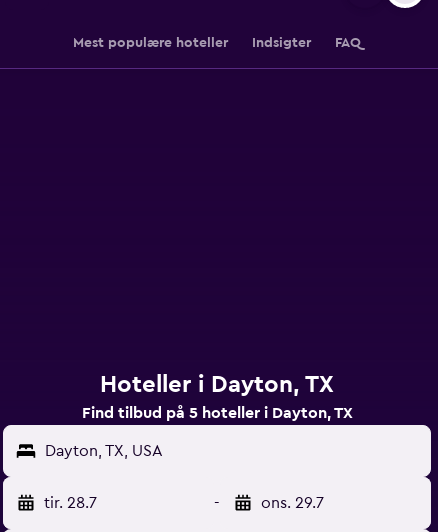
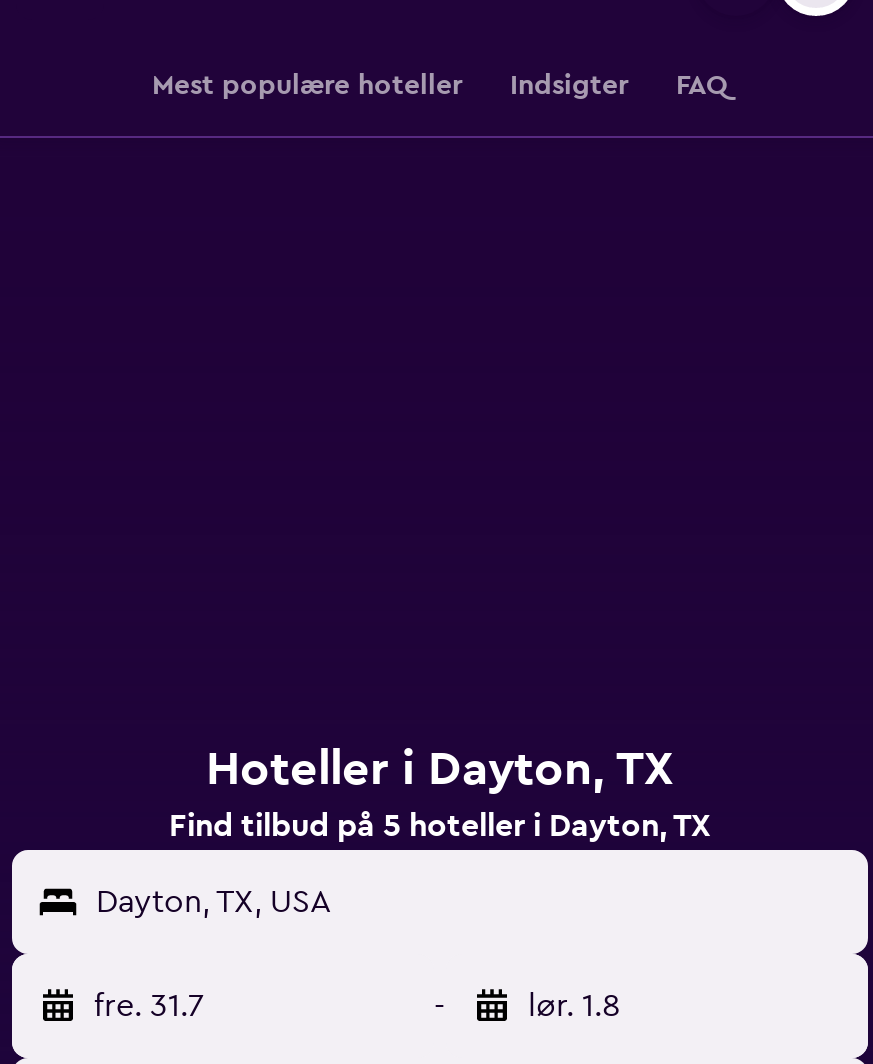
- tir. 28.7
+ fre. 31.7

- ons. 29.7
+ lør. 1.8
